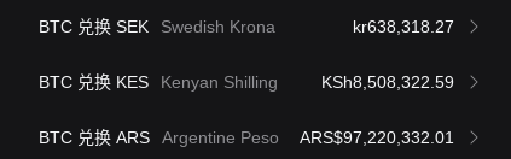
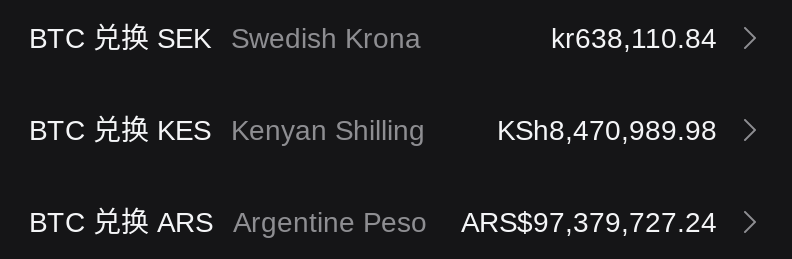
- kr638,318.27
+ kr638,110.84

- KSh8,508,322.59
+ KSh8,470,989.98

- BTC 兑换 ARS Argentine Peso ARS$97,220,332.01
+ BTC 兑换 ARS Argentine Peso ARS$97,379,727.24
